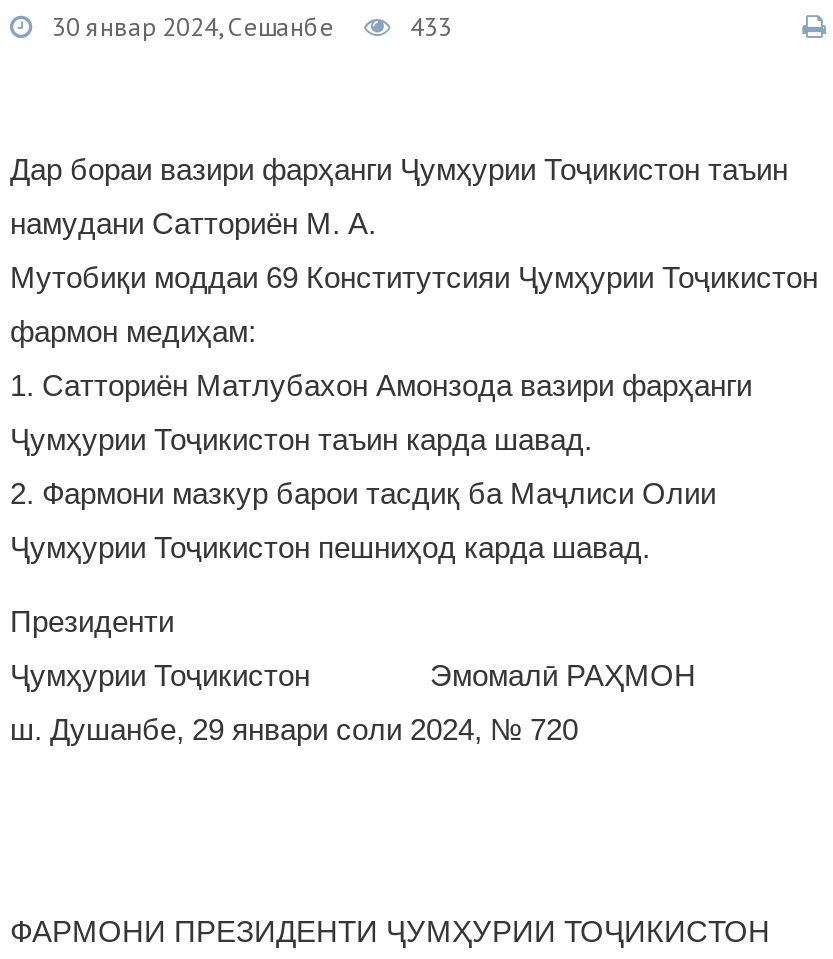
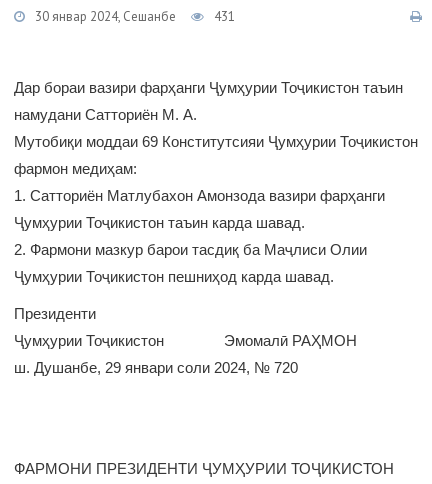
- 433
+ 431
